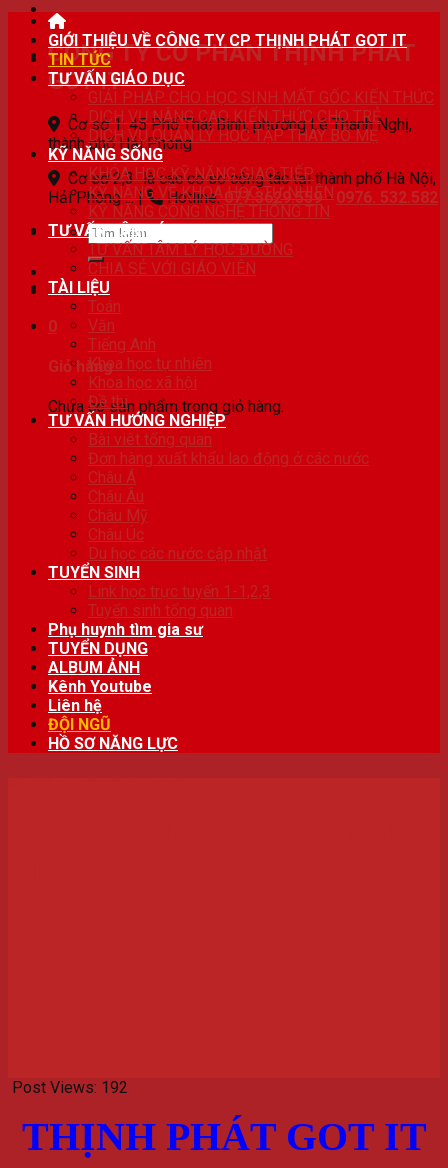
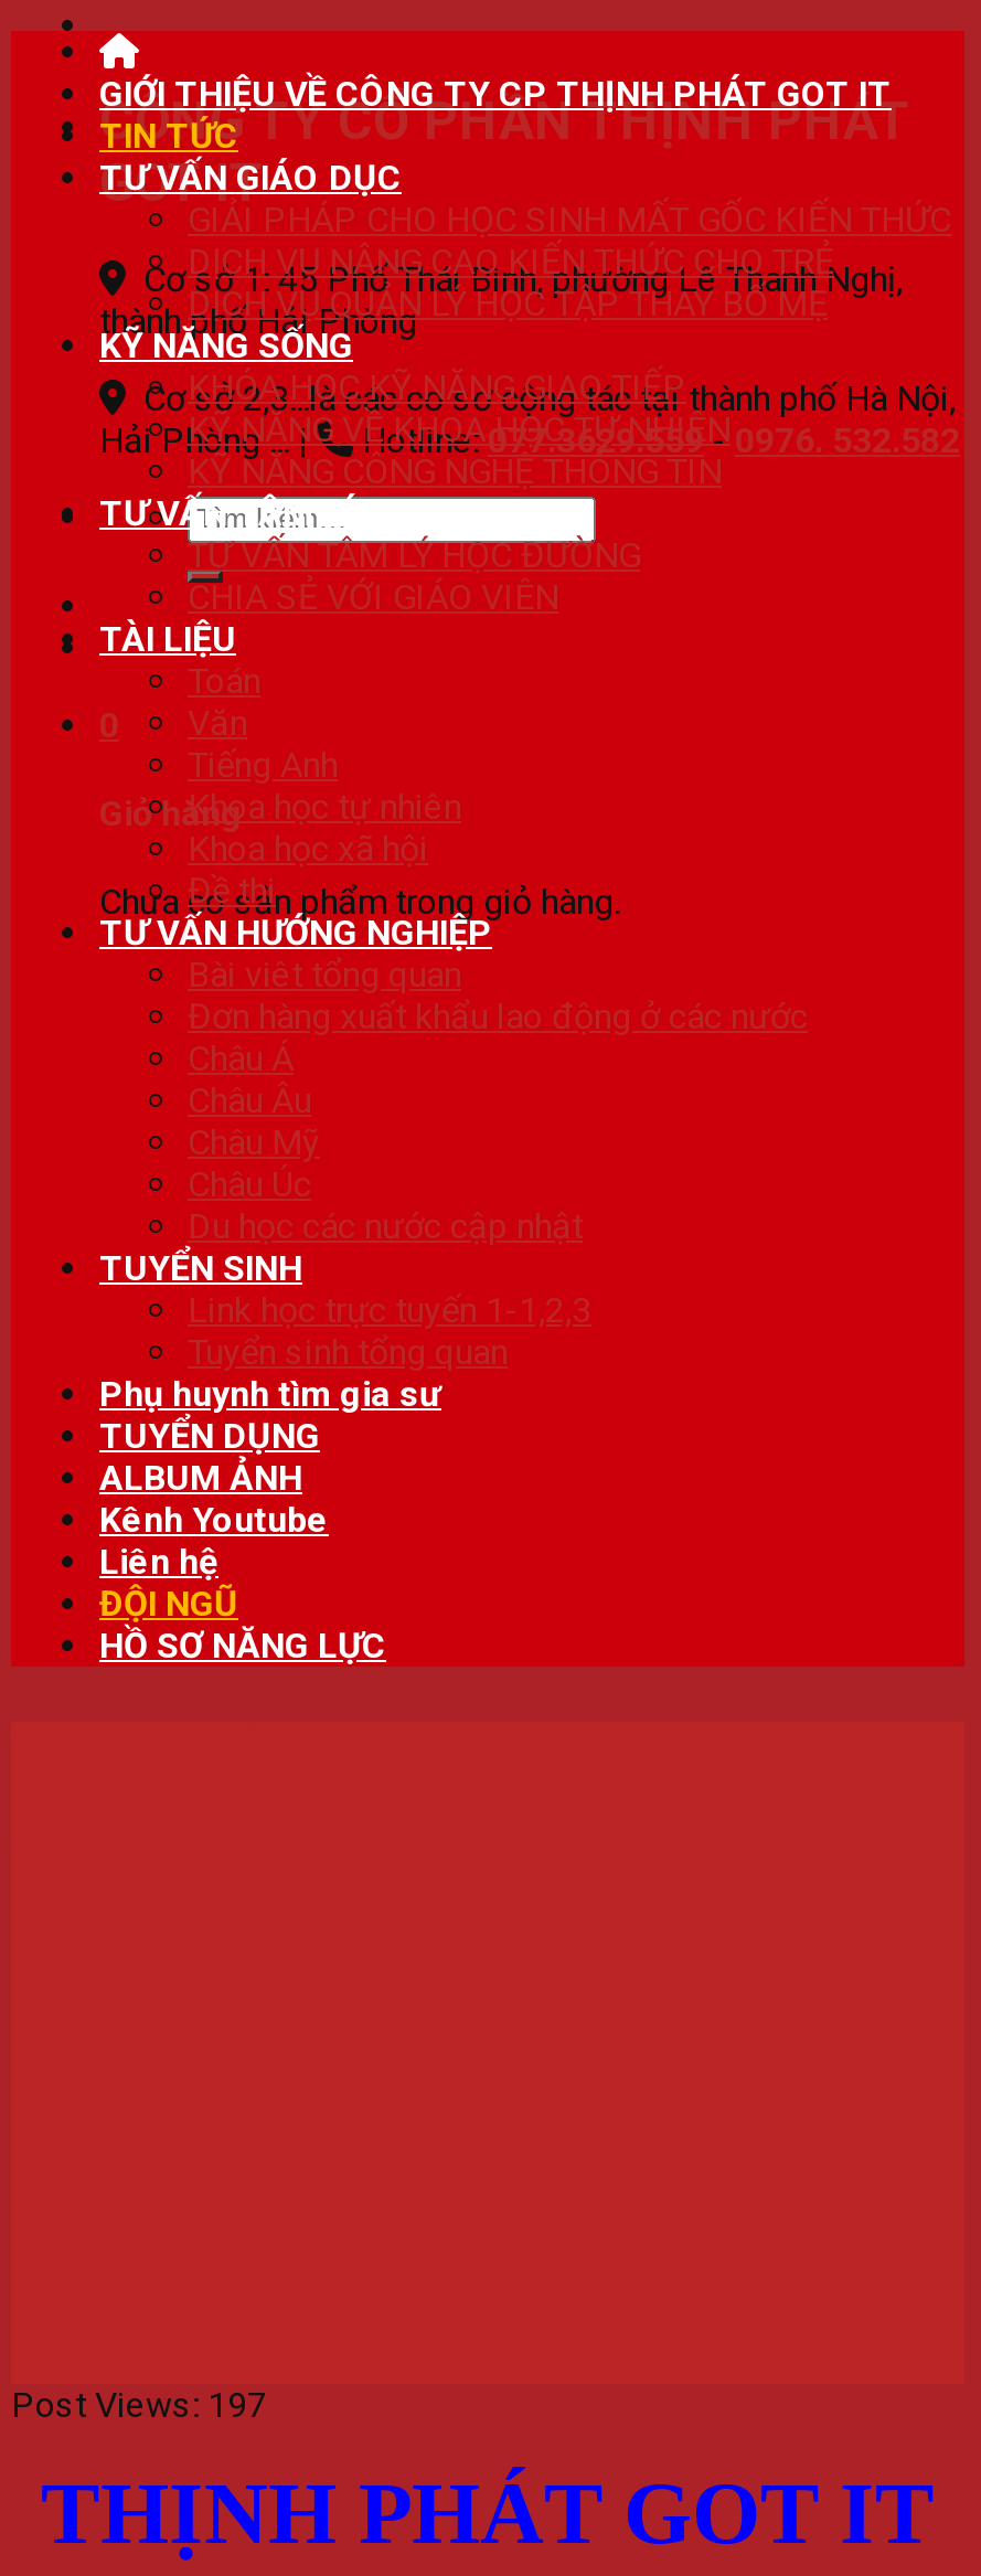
- Post Views: 192
+ Post Views: 197
